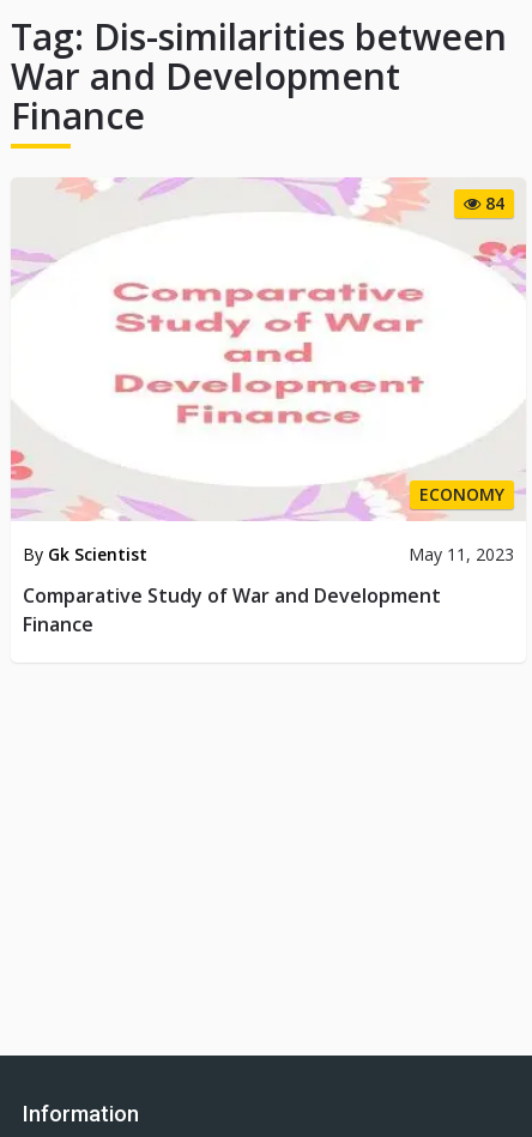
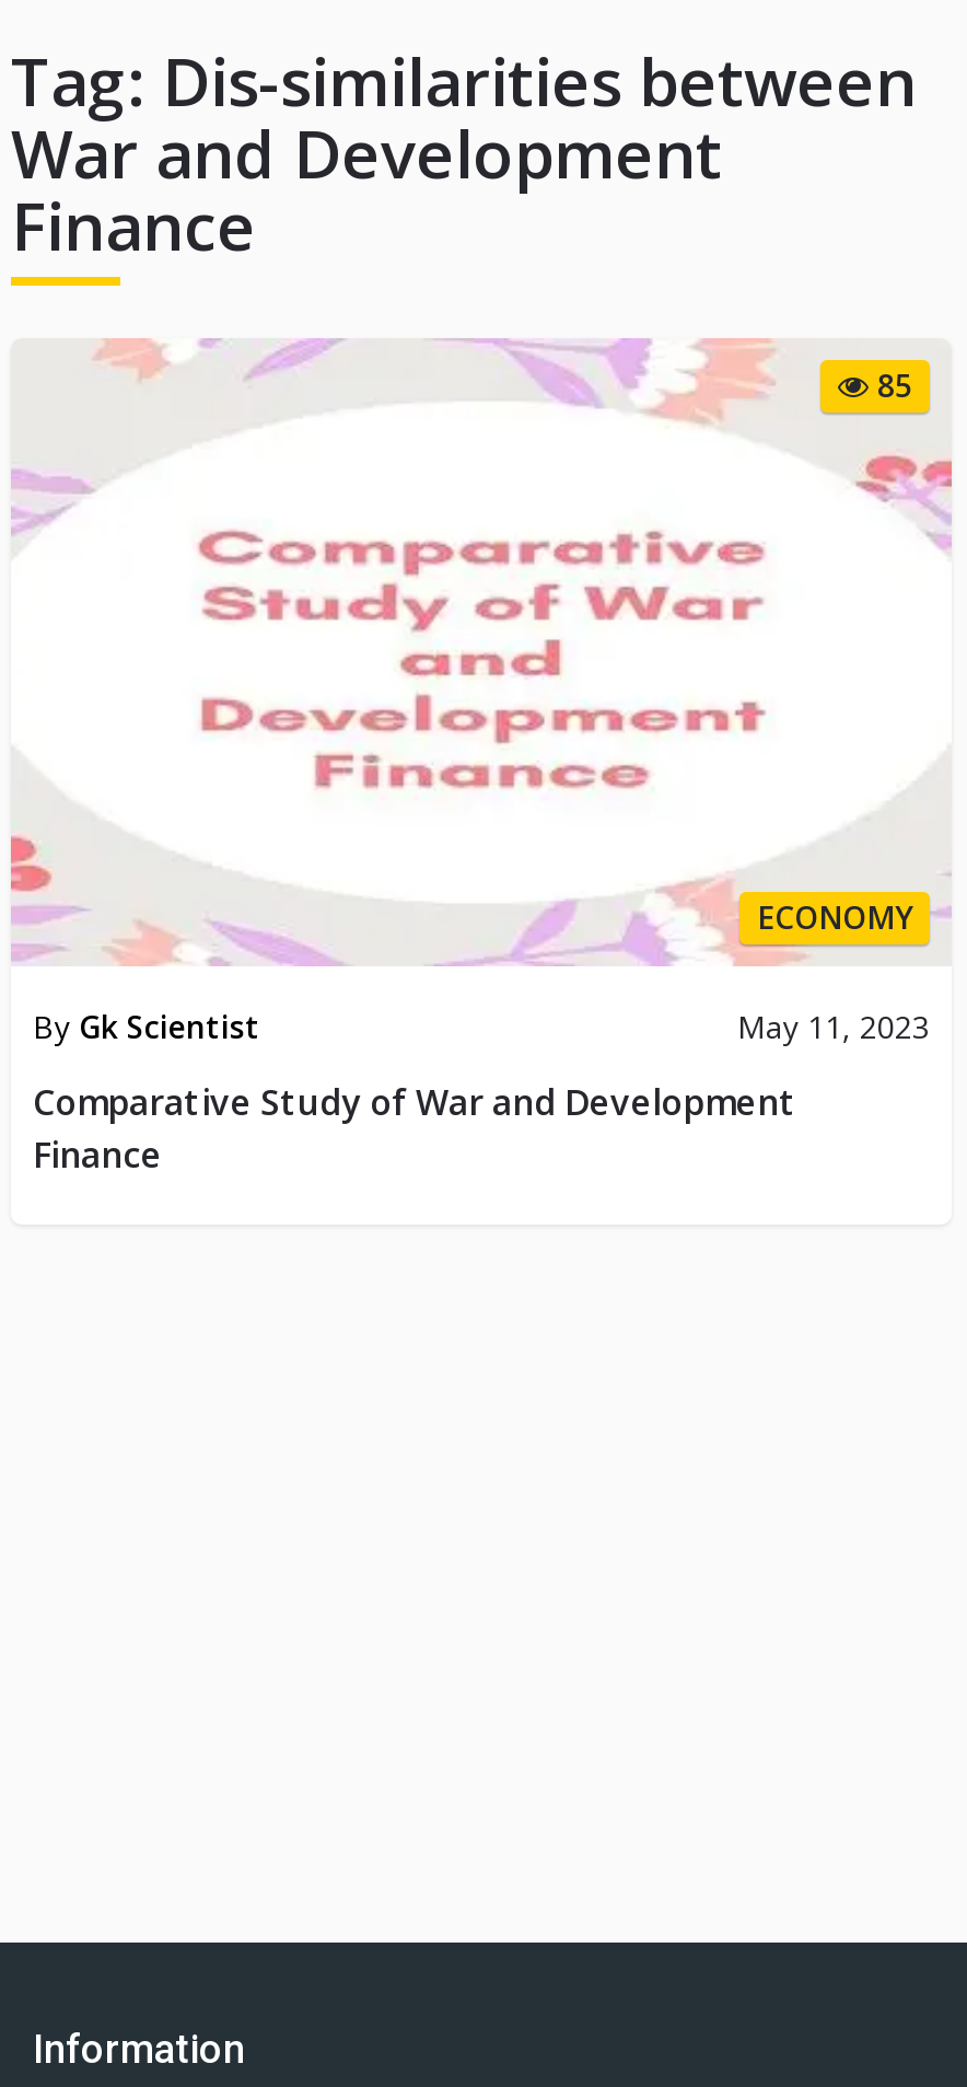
- 84
+ 85
